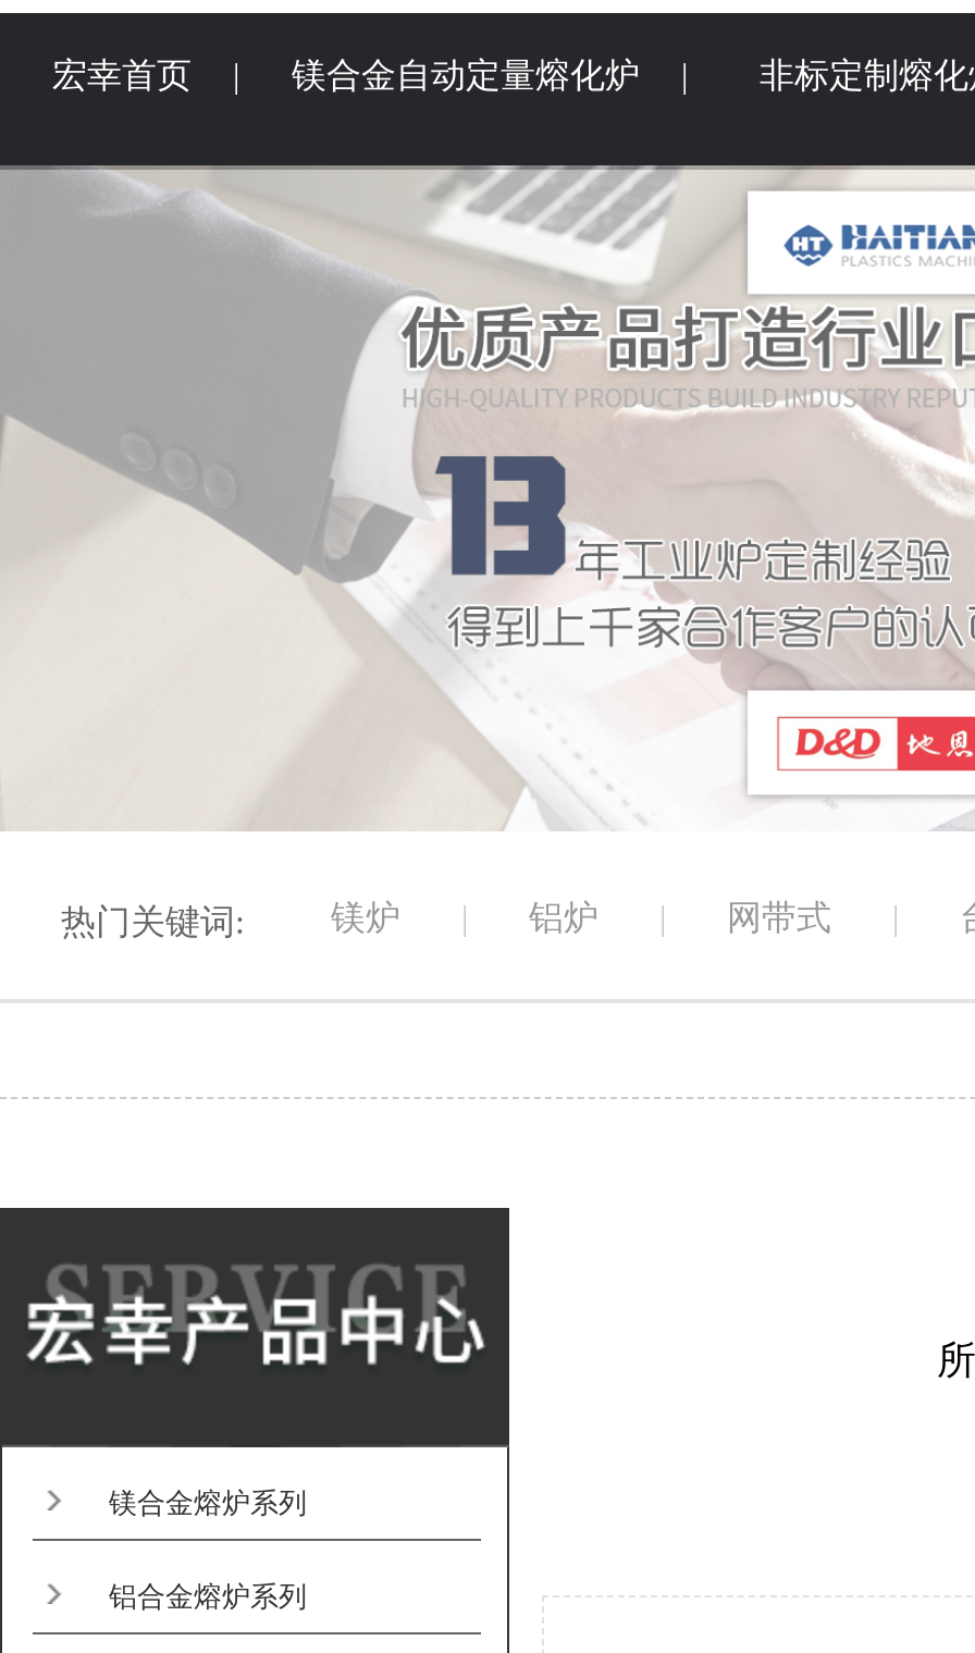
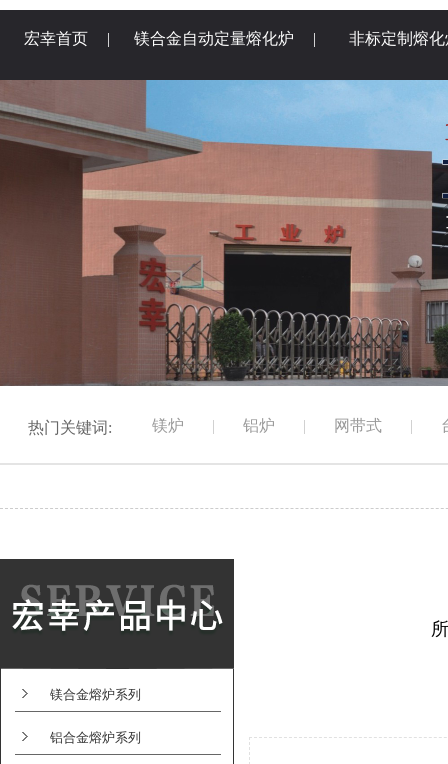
- [image]
+ [image]
